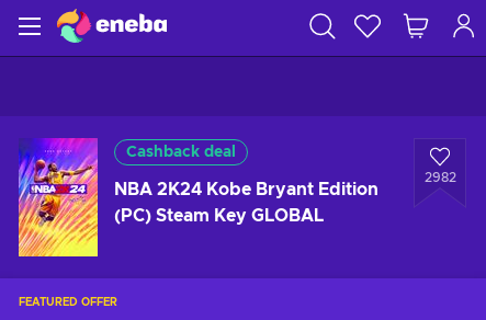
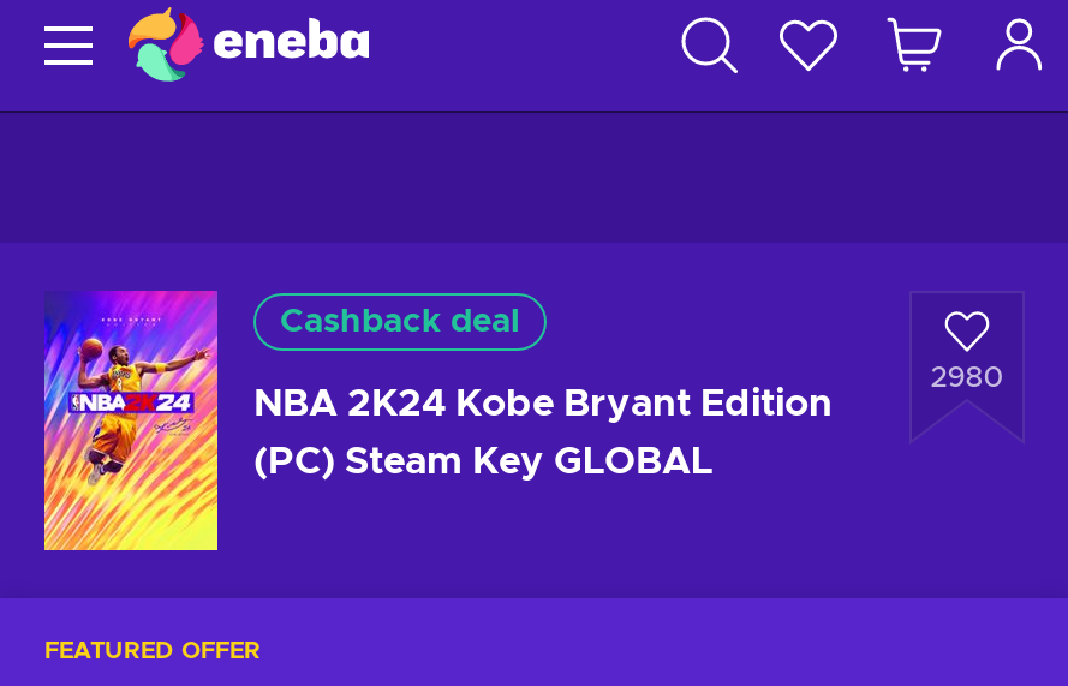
- 2982
+ 2980
